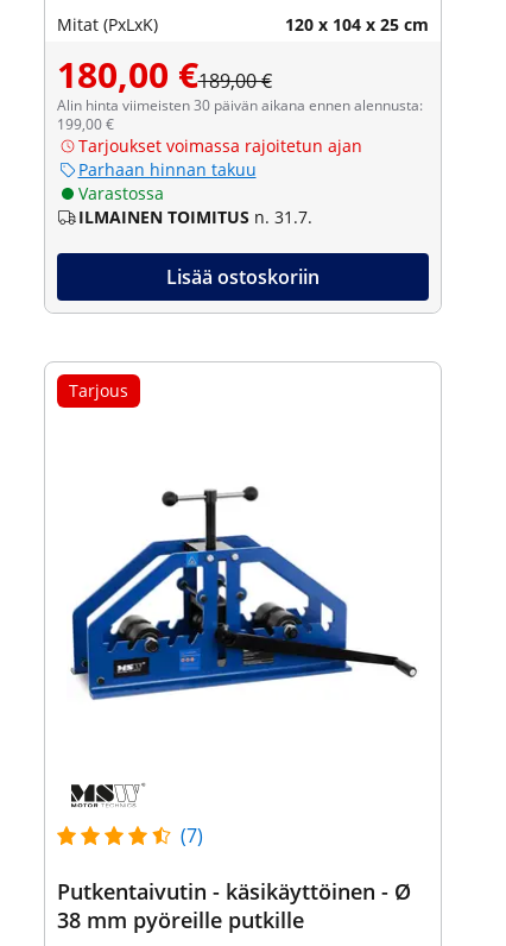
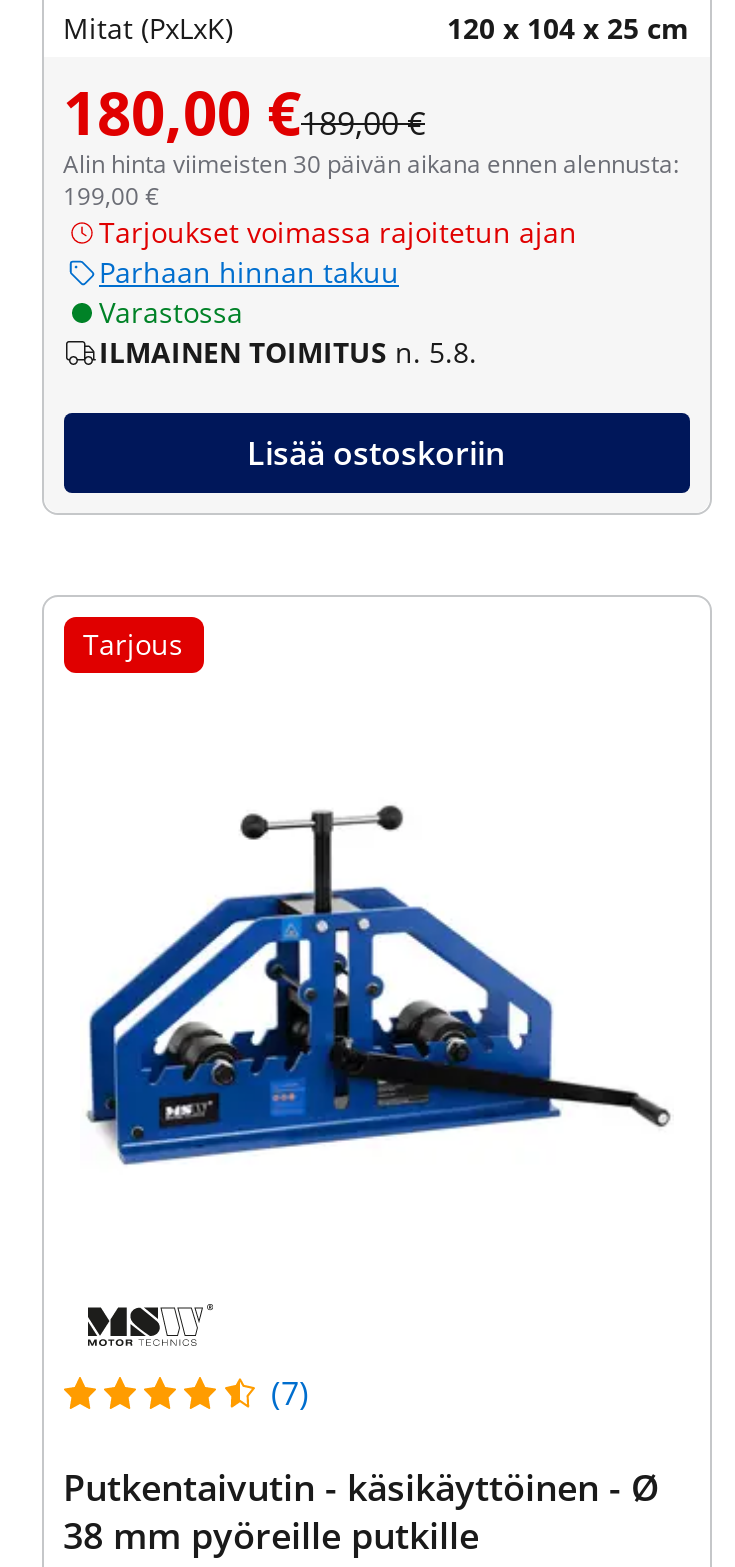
- ILMAINEN TOIMITUS n. 31.7.
+ ILMAINEN TOIMITUS n. 5.8.
